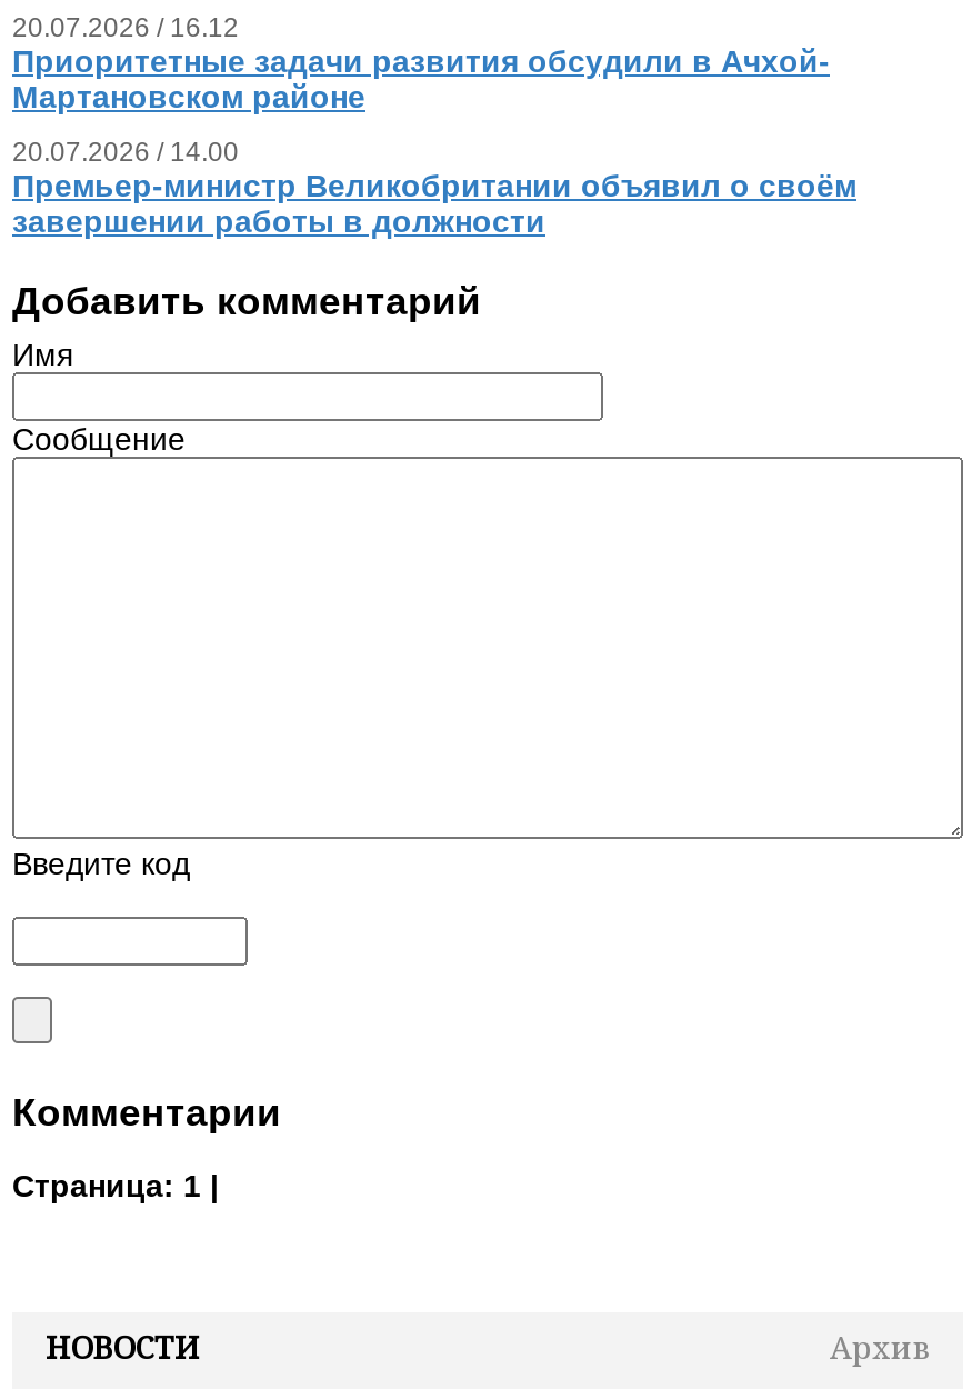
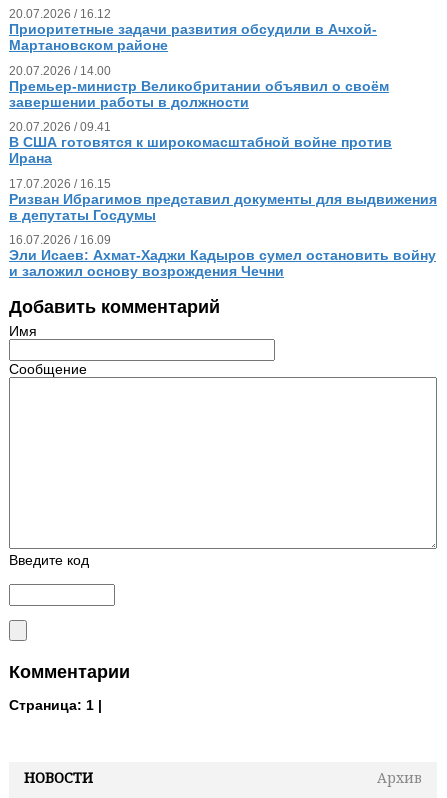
+ 20.07.2026 / 09.41
+ В США готовятся к широкомасштабной войне против
+ Ирана
+ 17.07.2026 / 16.15
+ Ризван Ибрагимов представил документы для выдвижения
+ в депутаты Госдумы
+ 16.07.2026 / 16.09
+ Эли Исаев: Ахмат-Хаджи Кадыров сумел остановить войну
+ и заложил основу возрождения Чечни
